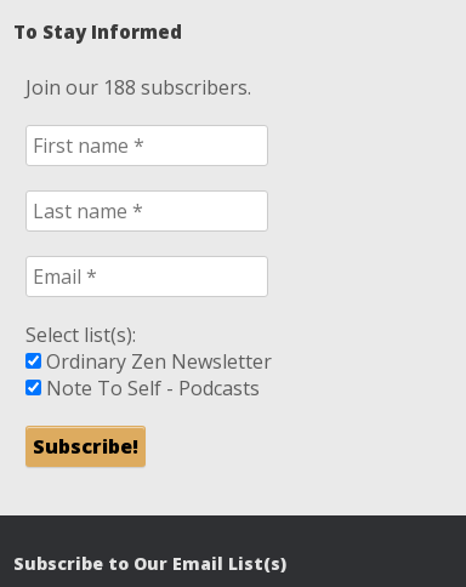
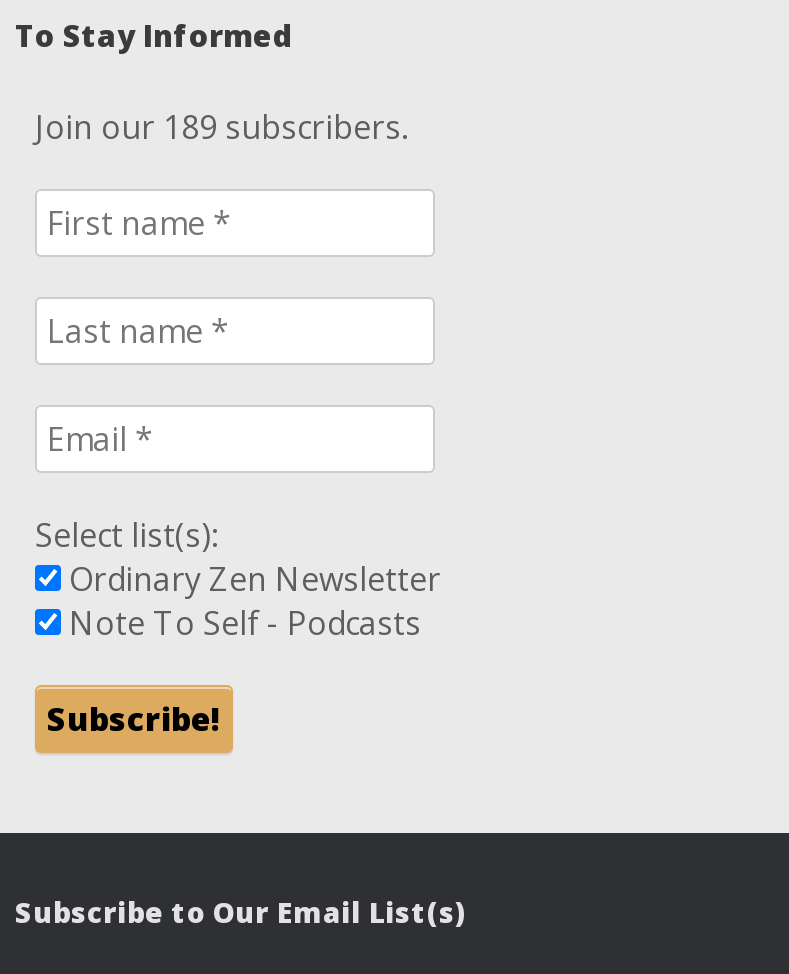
- Join our 188 subscribers.
+ Join our 189 subscribers.
